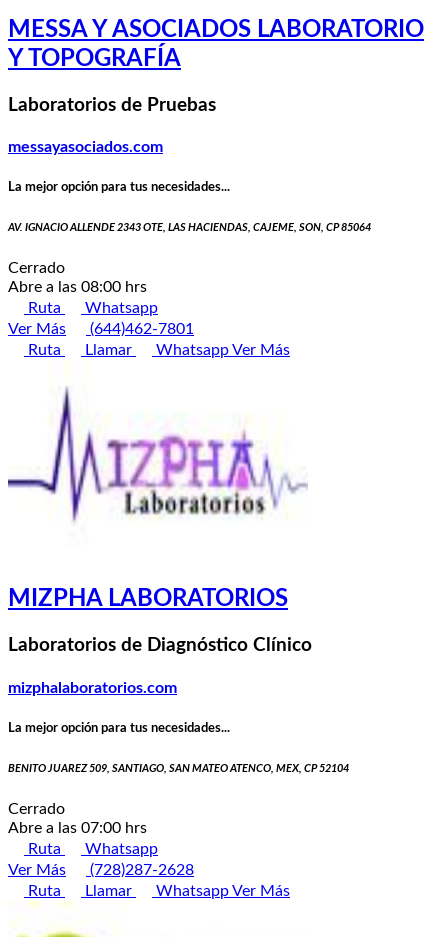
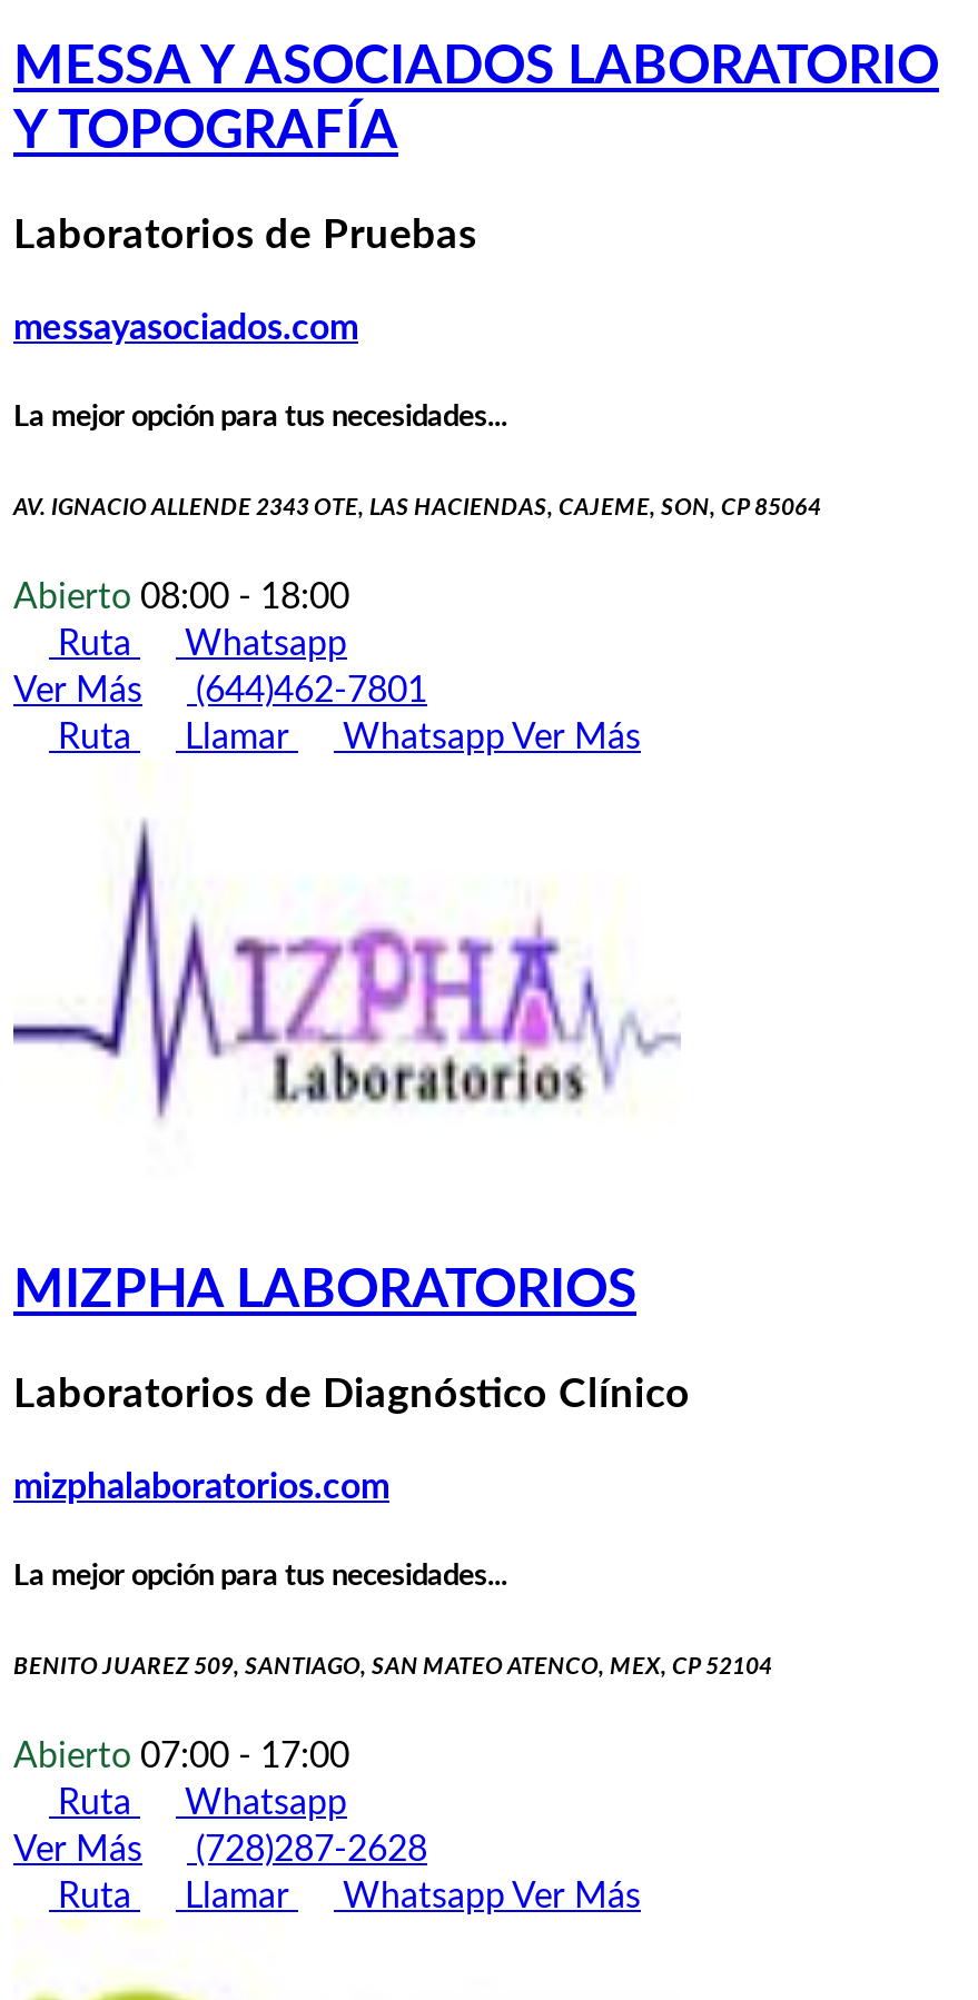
- Cerrado
- Abre a las 08:00 hrs
+ Abierto 08:00 - 18:00

- Cerrado
- Abre a las 07:00 hrs
+ Abierto 07:00 - 17:00
